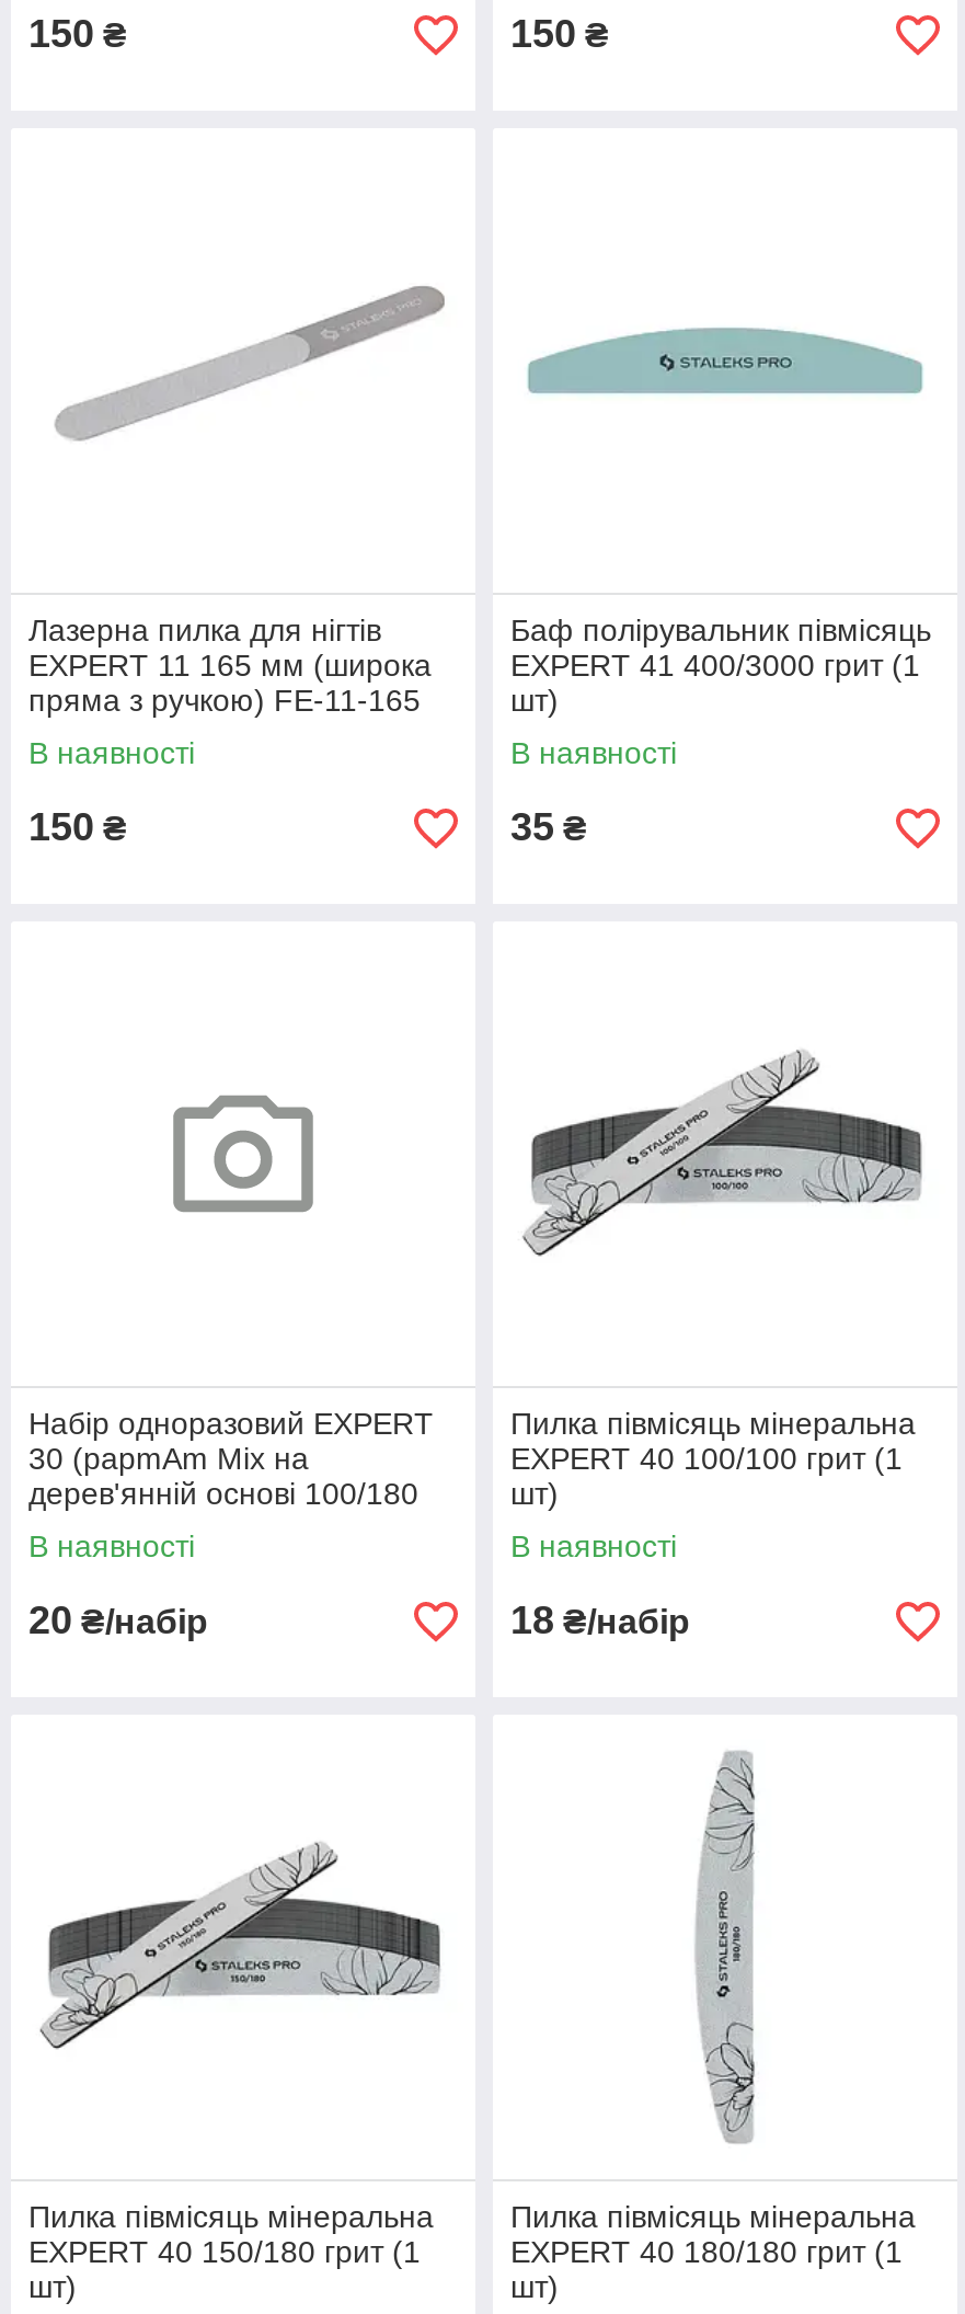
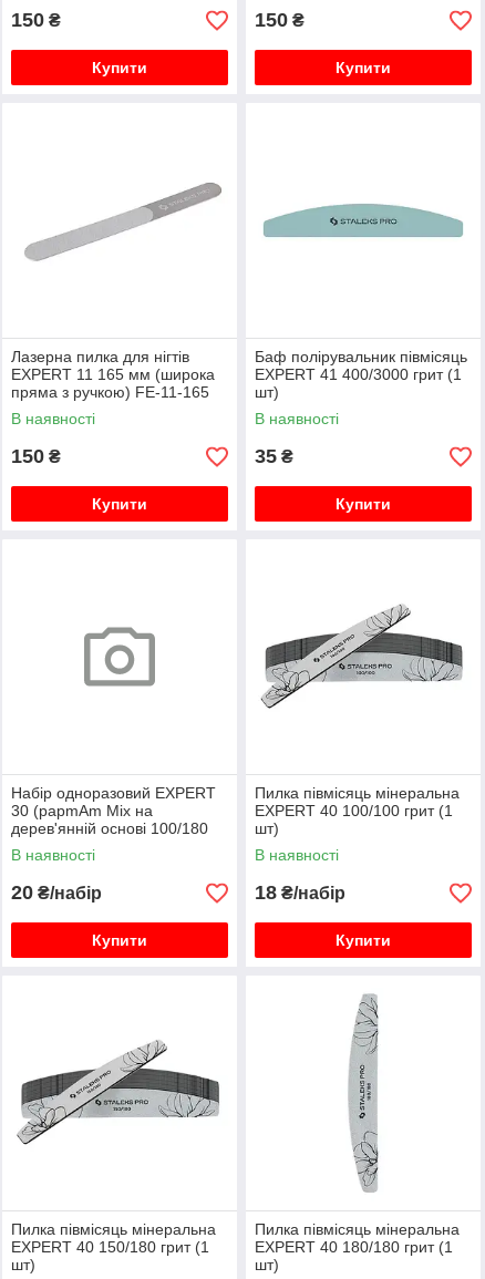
+ Купити

+ Купити

+ Купити

+ Купити

+ Купити

+ Купити
